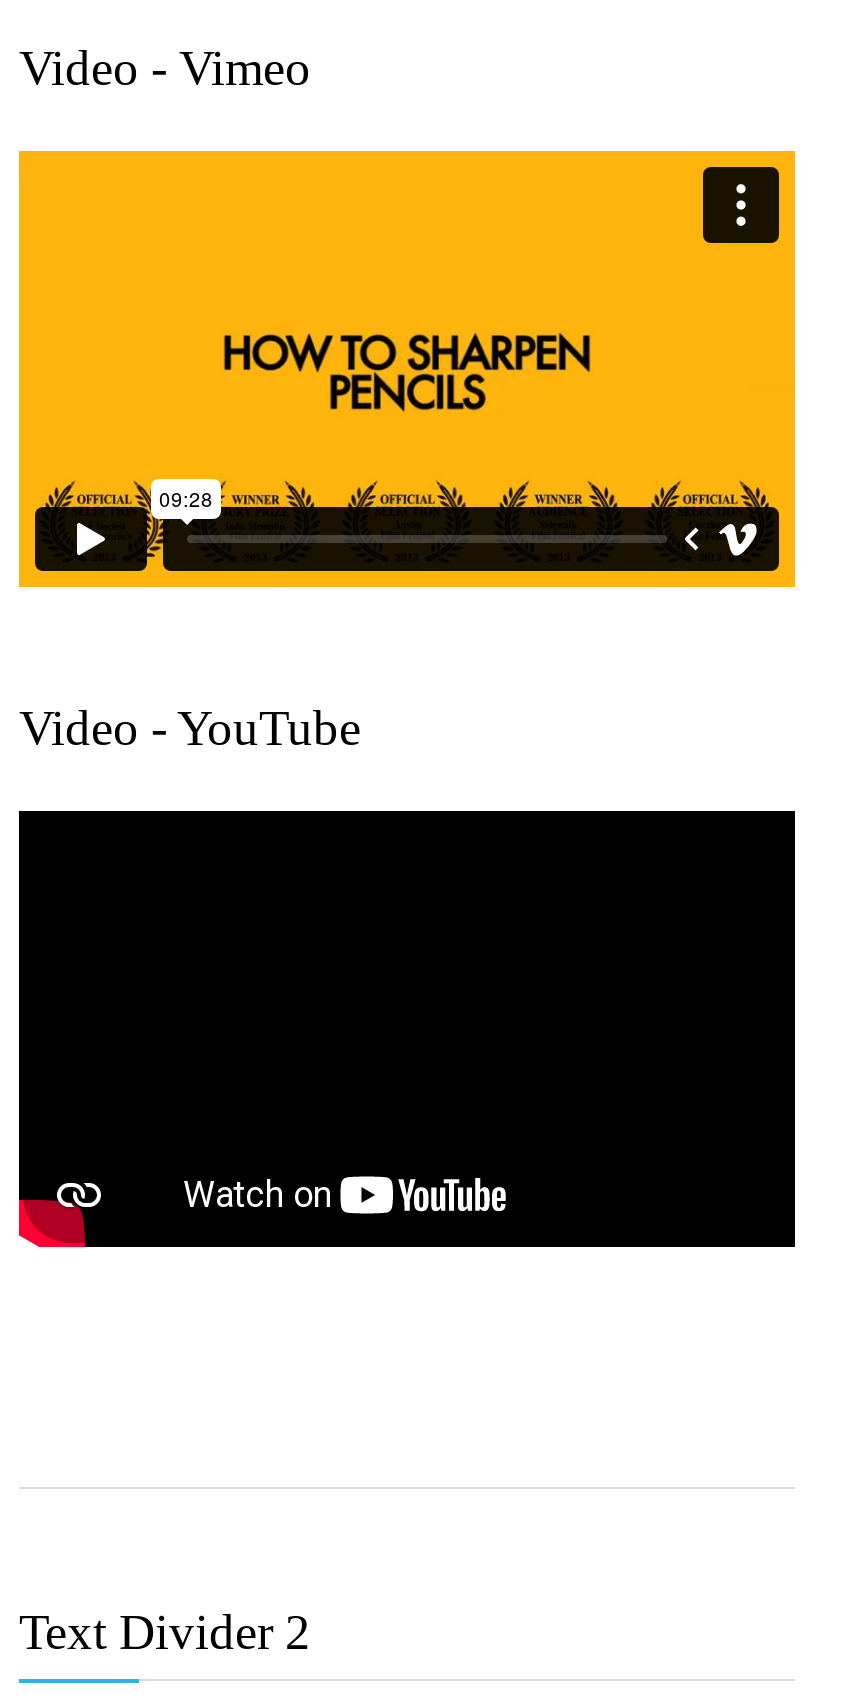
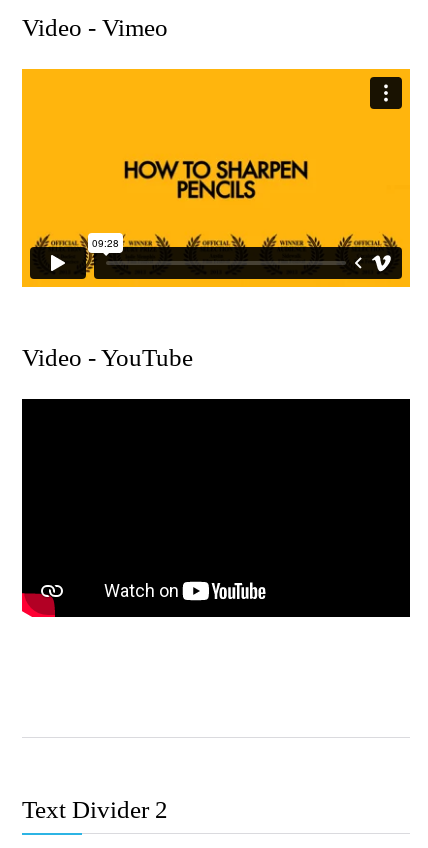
- [image]
+ [image]
